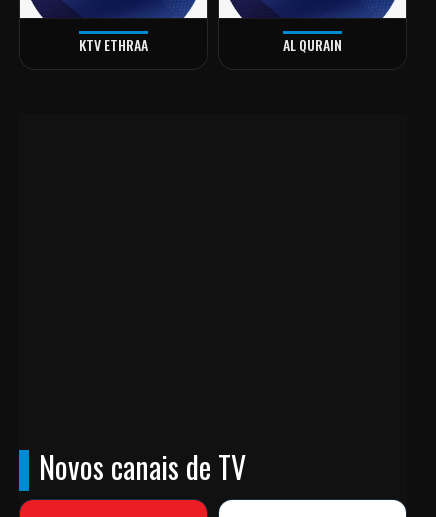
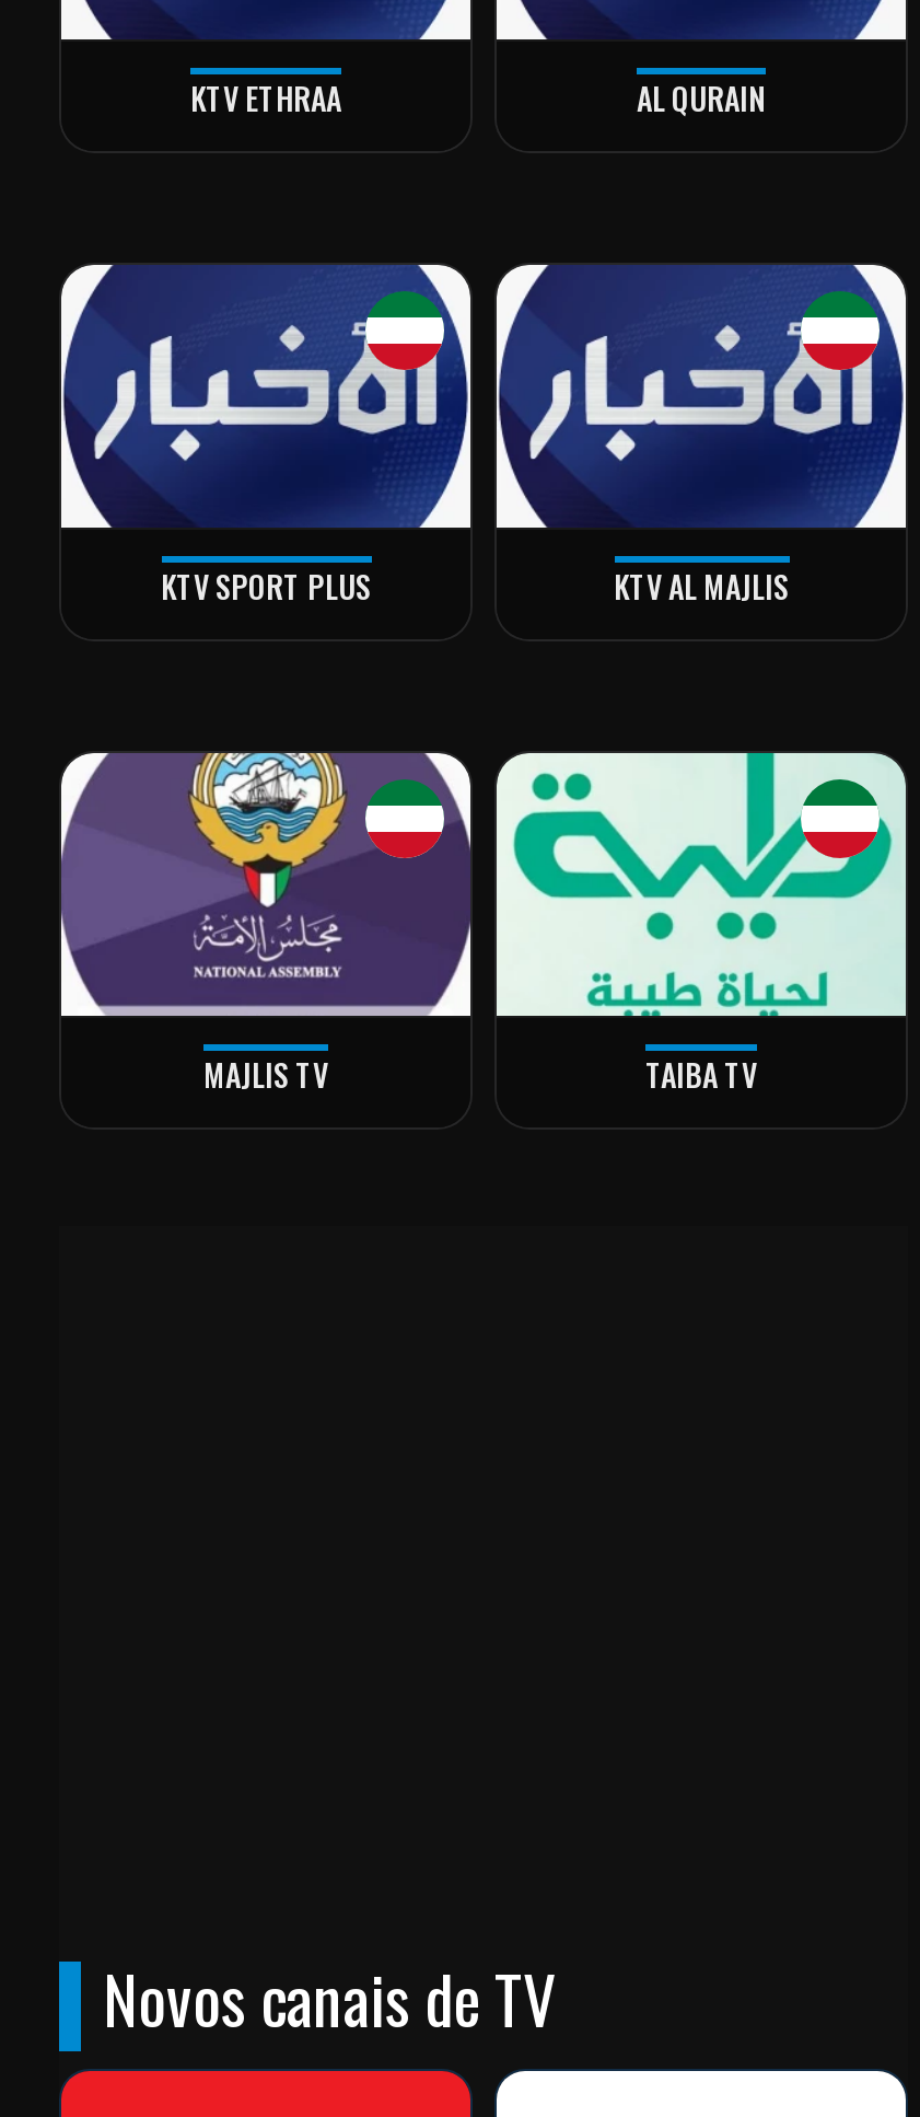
+ [image]
+ MAJLIS TV
+ TAIBA TV

+ [image]
+ KTV SPORT PLUS
+ KTV AL MAJLIS

+ [image]

+ [image]
